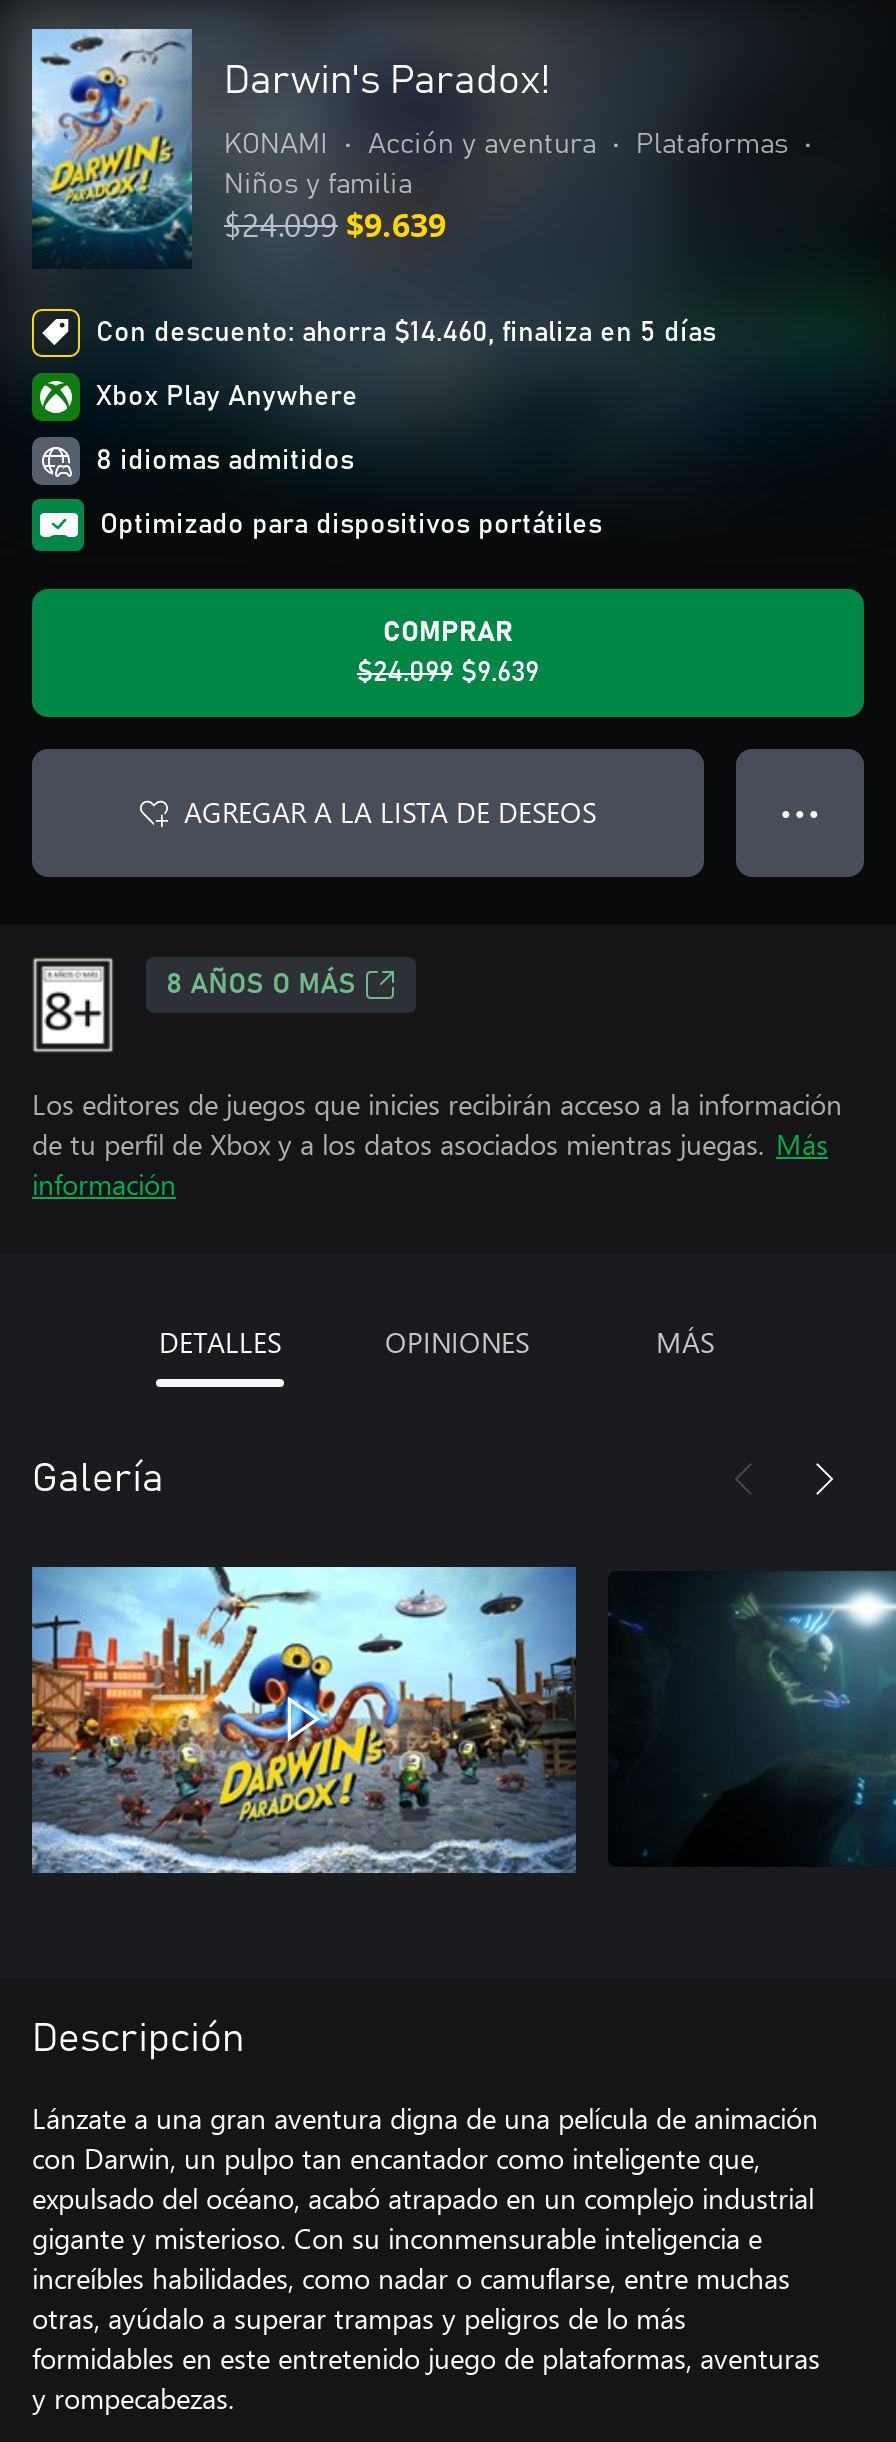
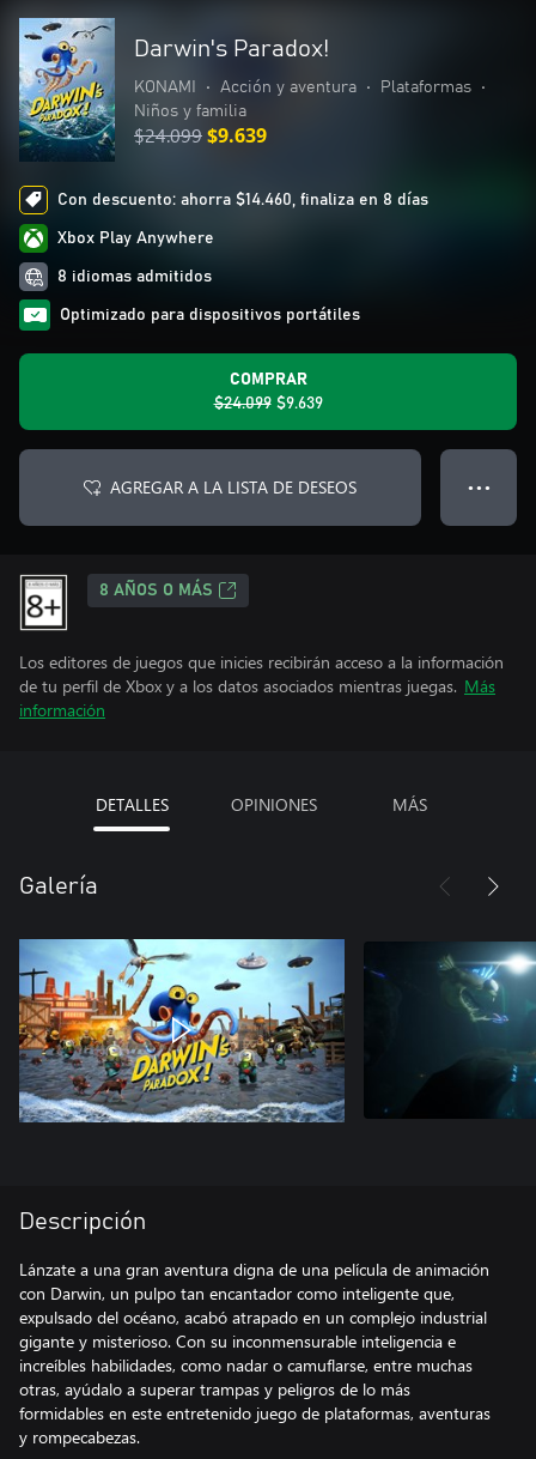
- Con descuento: ahorra $14.460, finaliza en 5 días
+ Con descuento: ahorra $14.460, finaliza en 8 días
